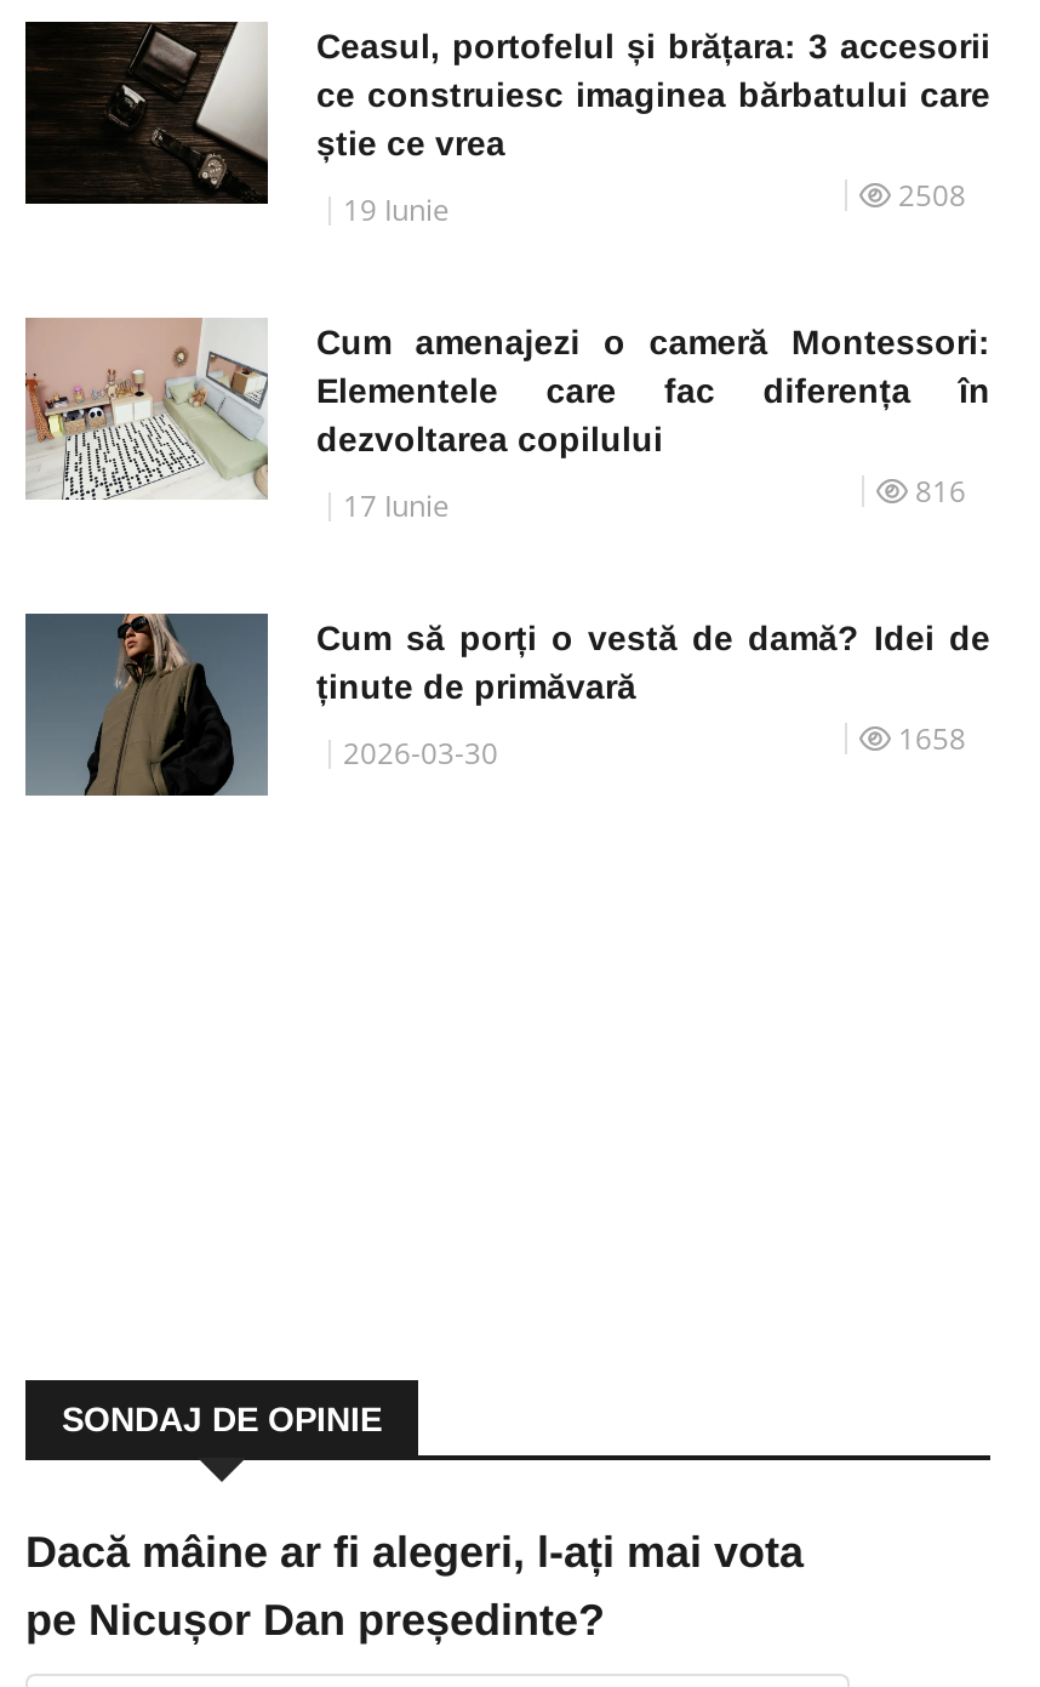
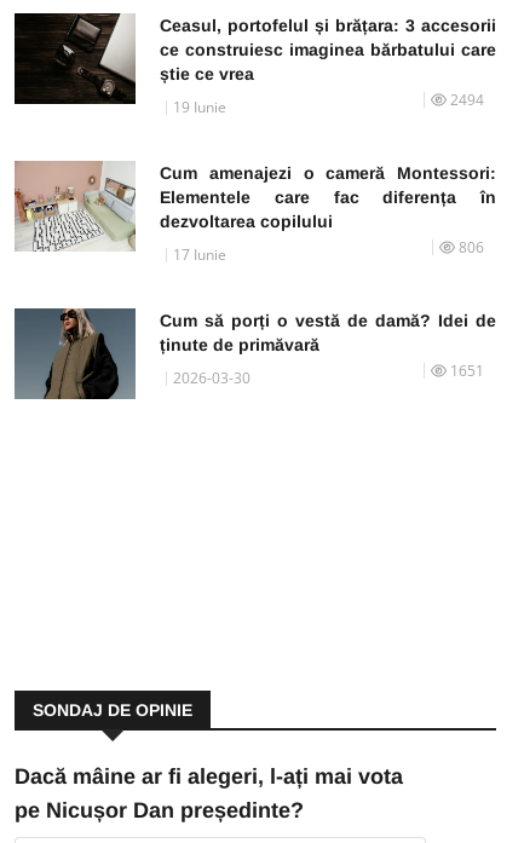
- 2508
+ 2494

- 816
+ 806

- 1658
+ 1651
